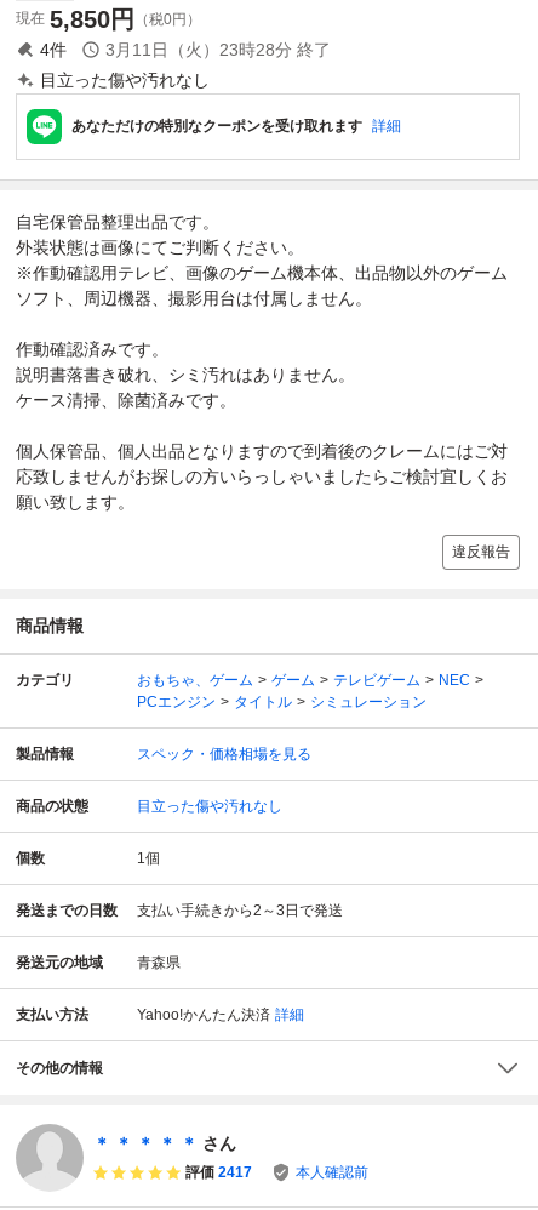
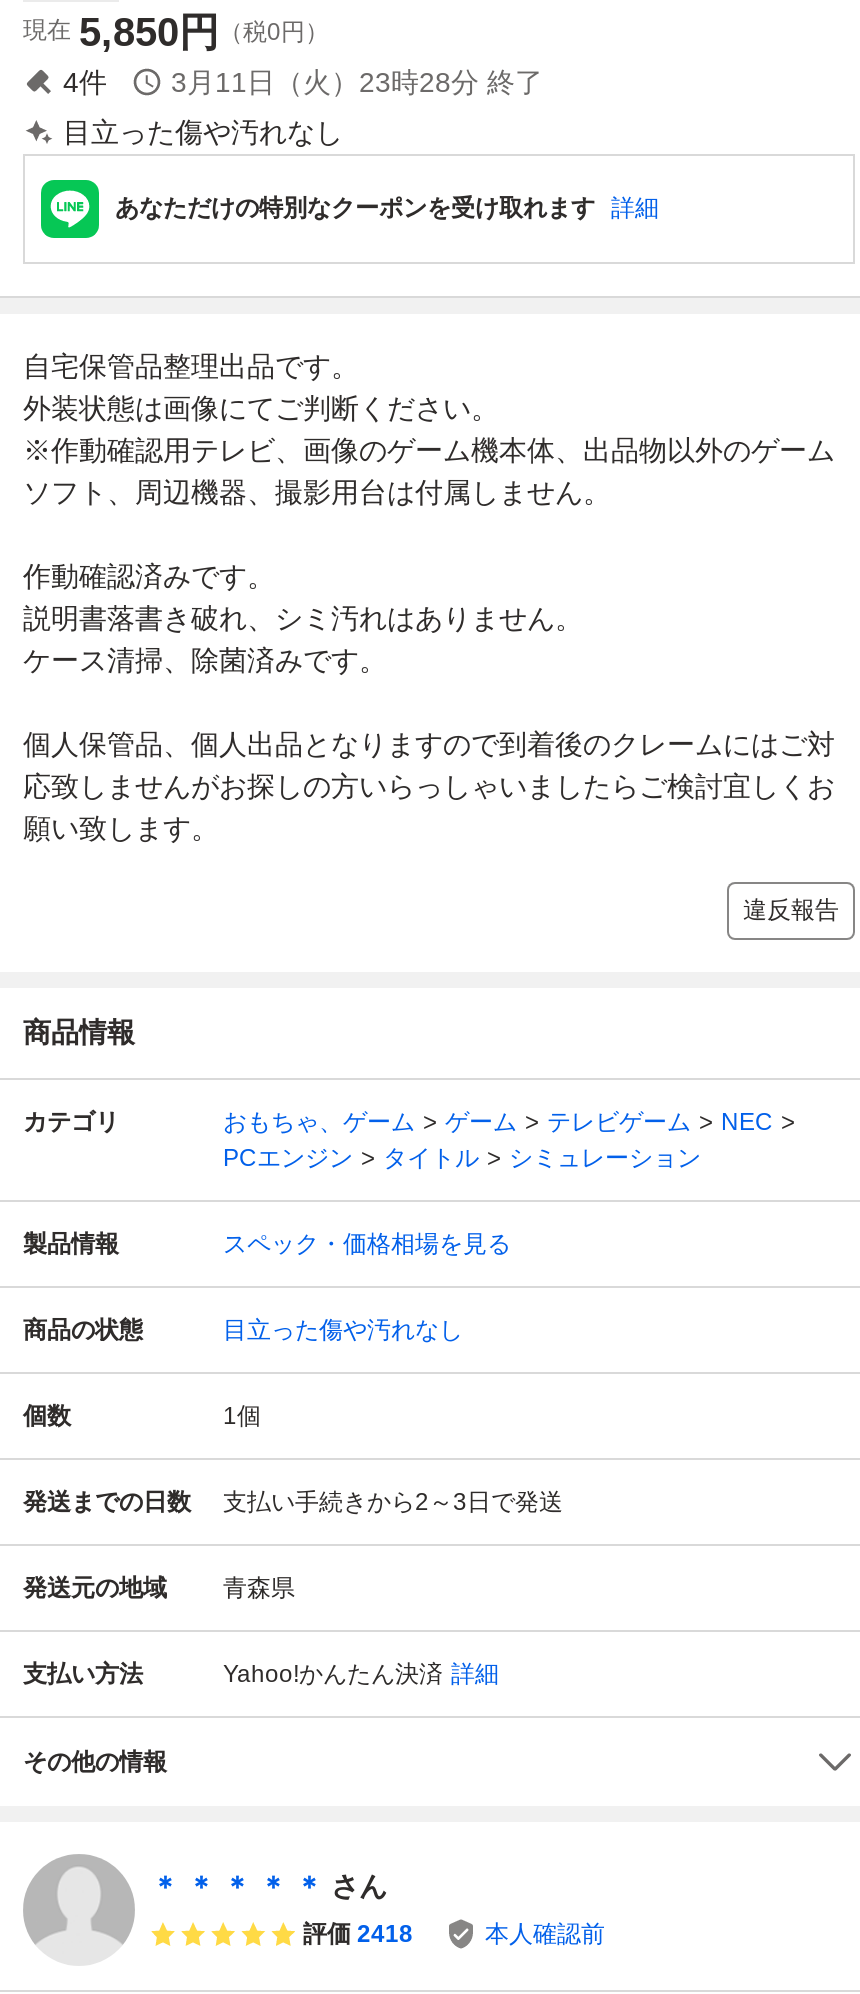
- 評価 2417
+ 評価 2418
